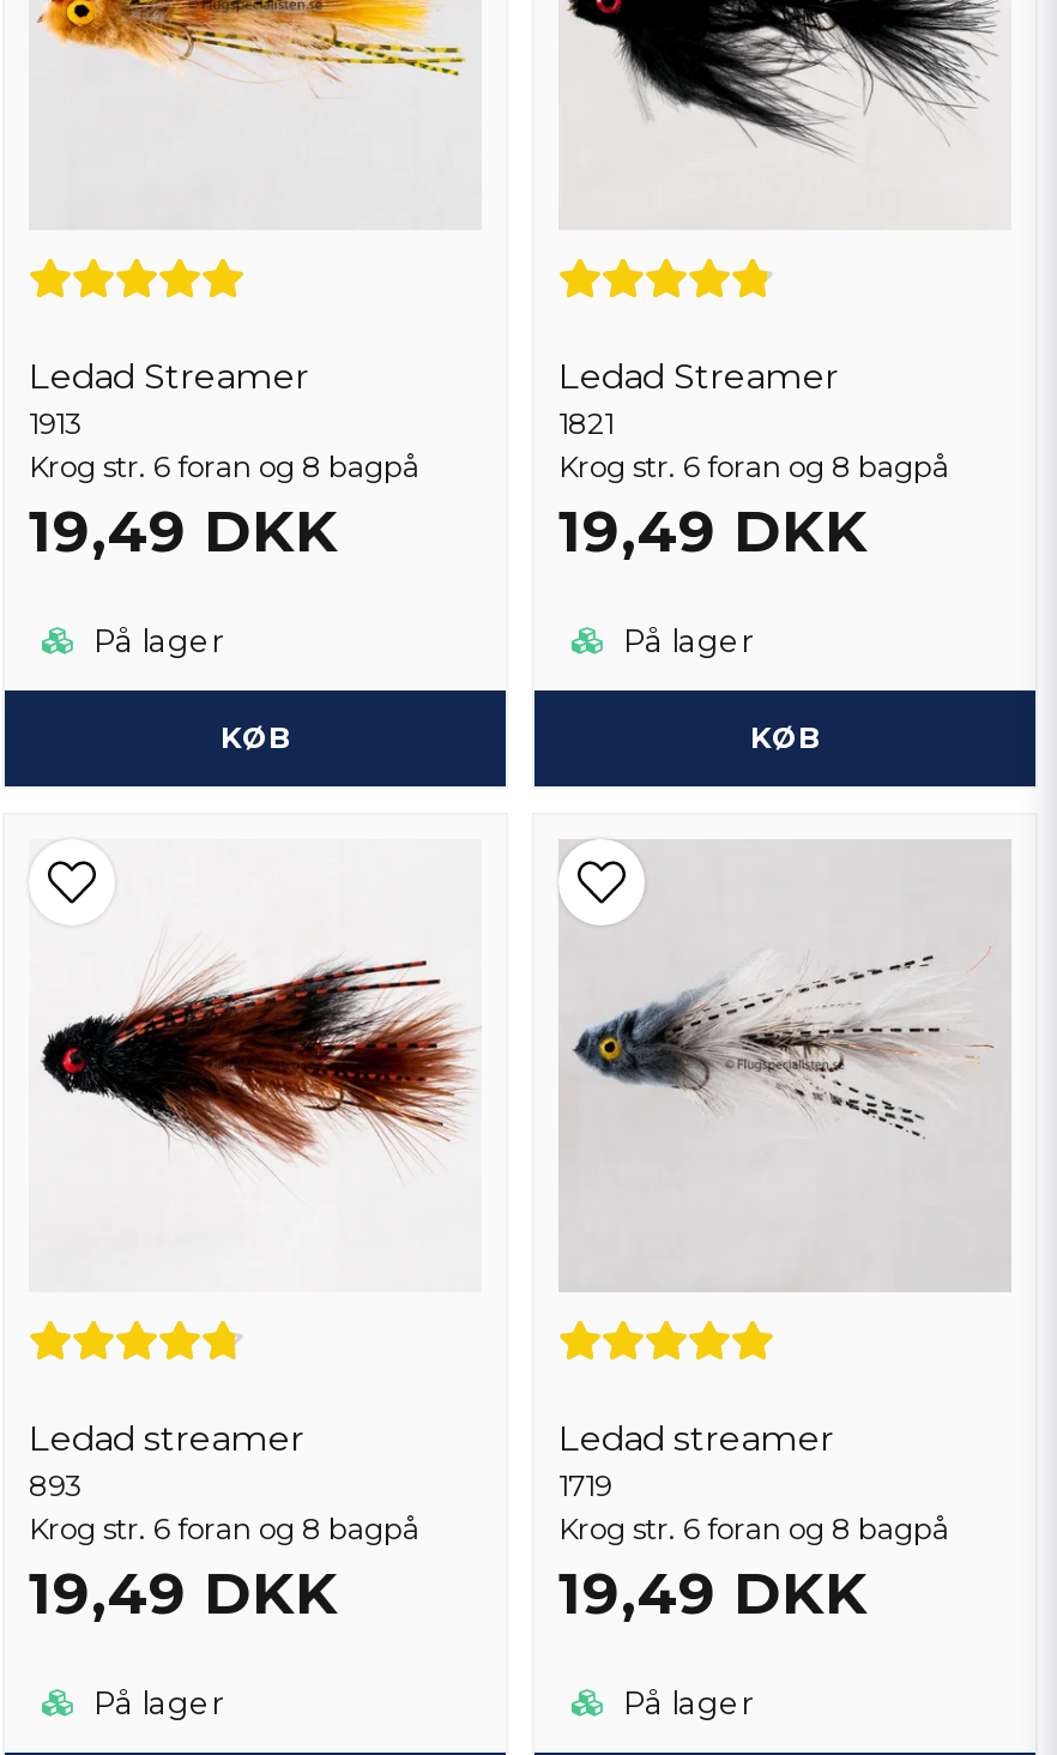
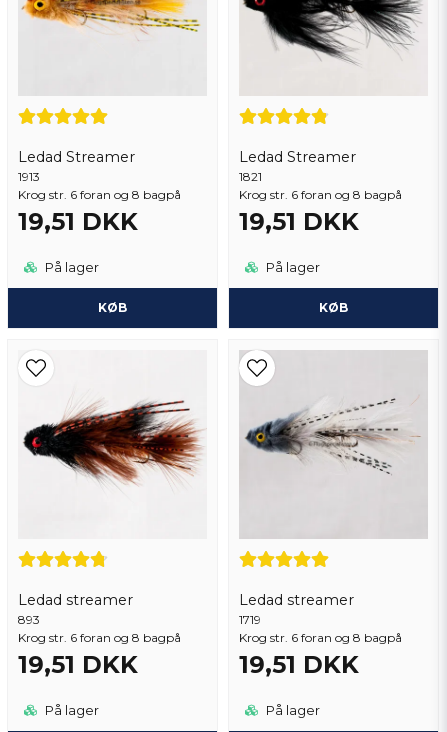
- 19,49 DKK
+ 19,51 DKK

- 19,49 DKK
+ 19,51 DKK

- 19,49 DKK
+ 19,51 DKK

- 19,49 DKK
+ 19,51 DKK
